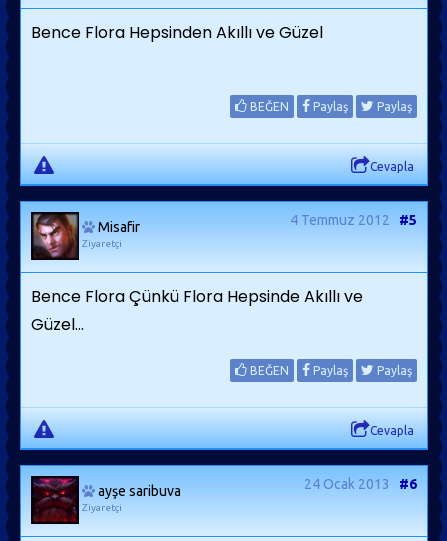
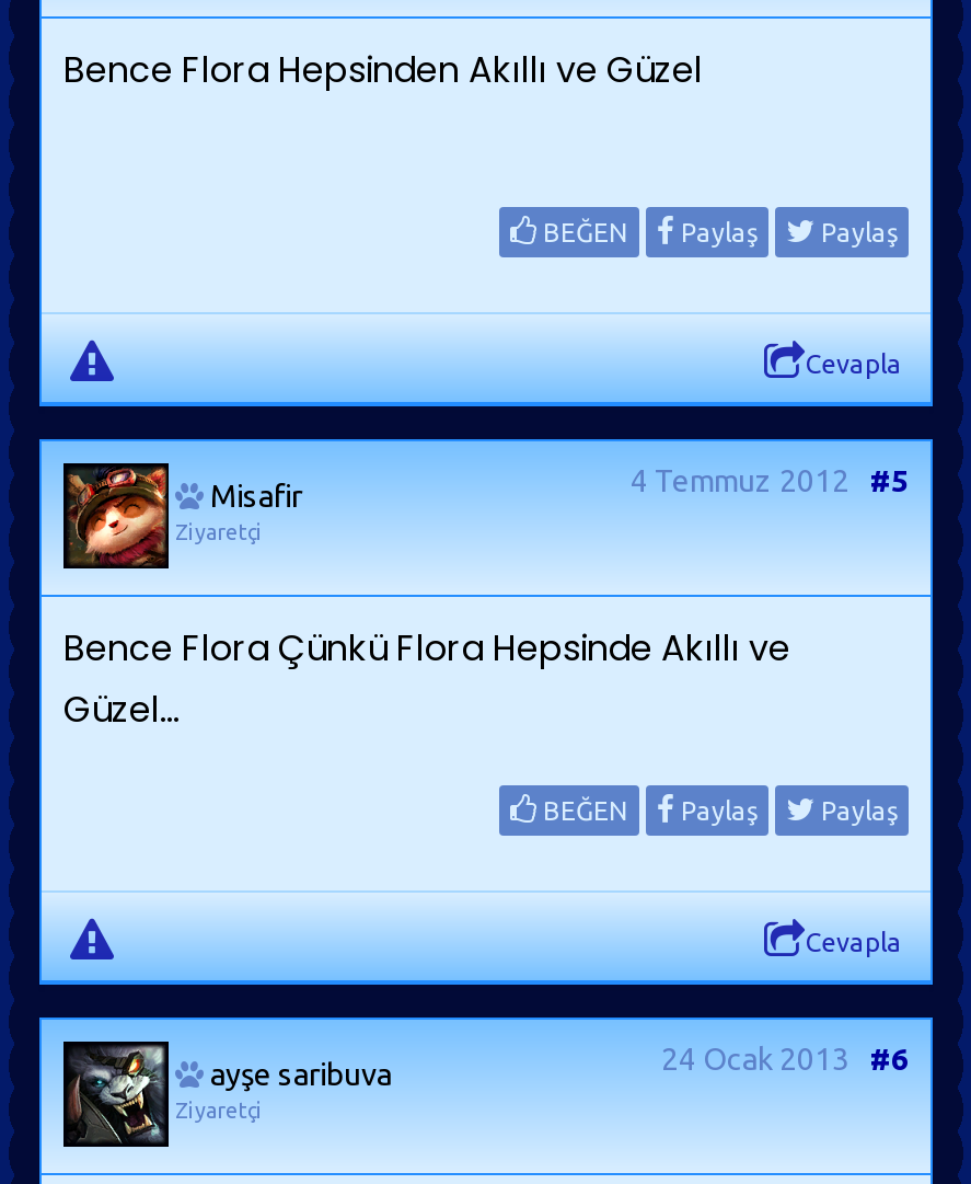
- [image]
+ [image]

- [image]
+ [image]
